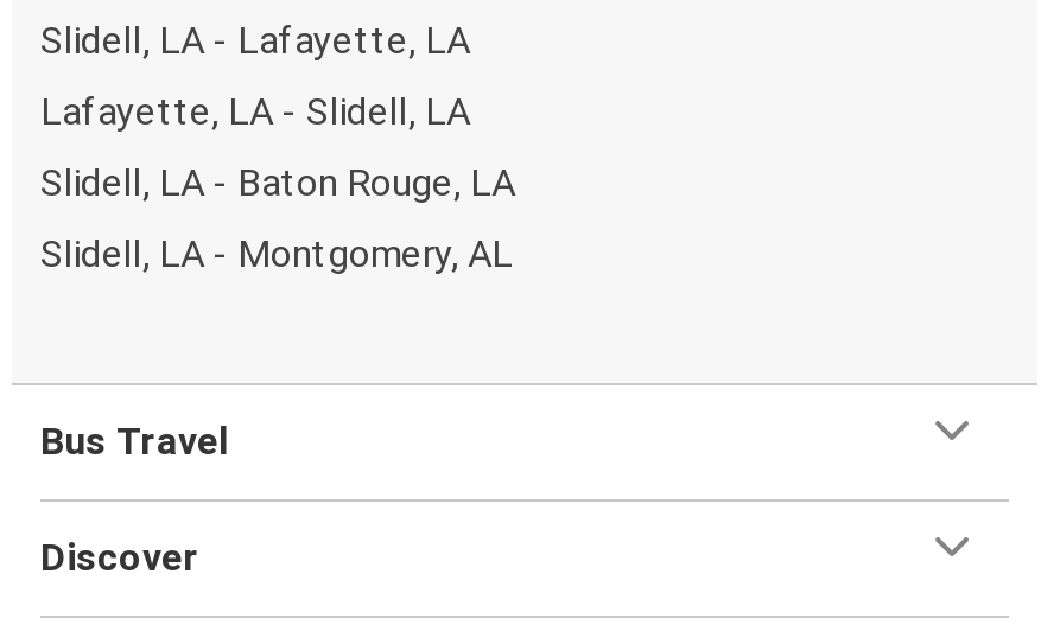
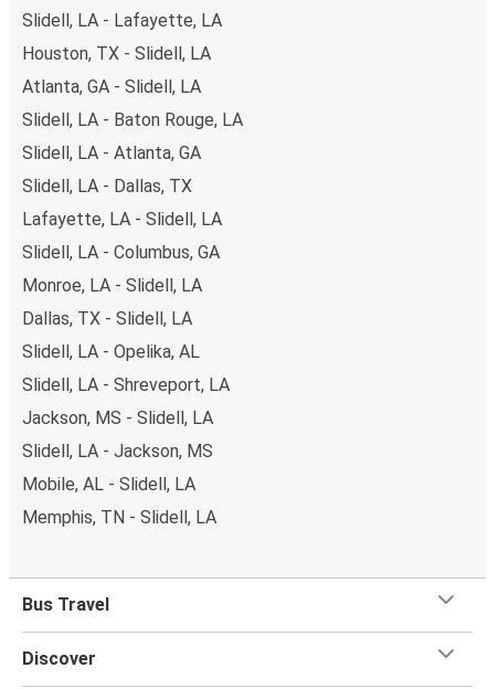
+ Houston, TX - Slidell, LA
+ Atlanta, GA - Slidell, LA

moved down: Lafayette, LA - Slidell, LA

- Slidell, LA - Montgomery, AL
+ Slidell, LA - Atlanta, GA
+ Slidell, LA - Dallas, TX
+ Slidell, LA - Columbus, GA
+ Monroe, LA - Slidell, LA
+ Dallas, TX - Slidell, LA
+ Slidell, LA - Opelika, AL
+ Slidell, LA - Shreveport, LA
+ Jackson, MS - Slidell, LA
+ Slidell, LA - Jackson, MS
+ Mobile, AL - Slidell, LA
+ Memphis, TN - Slidell, LA
